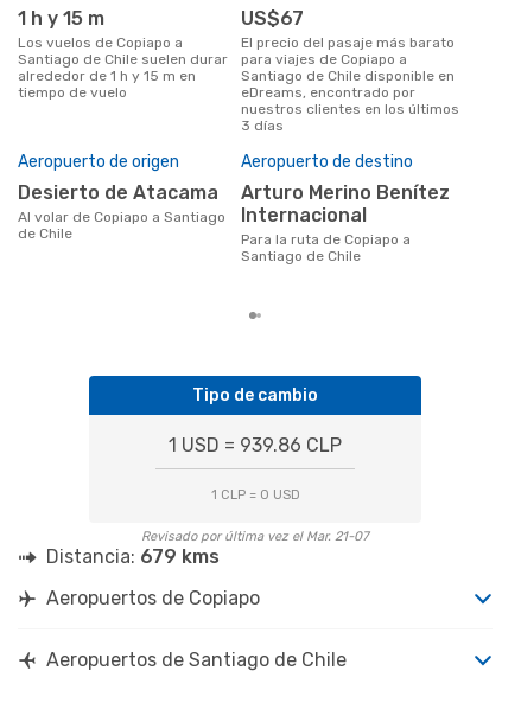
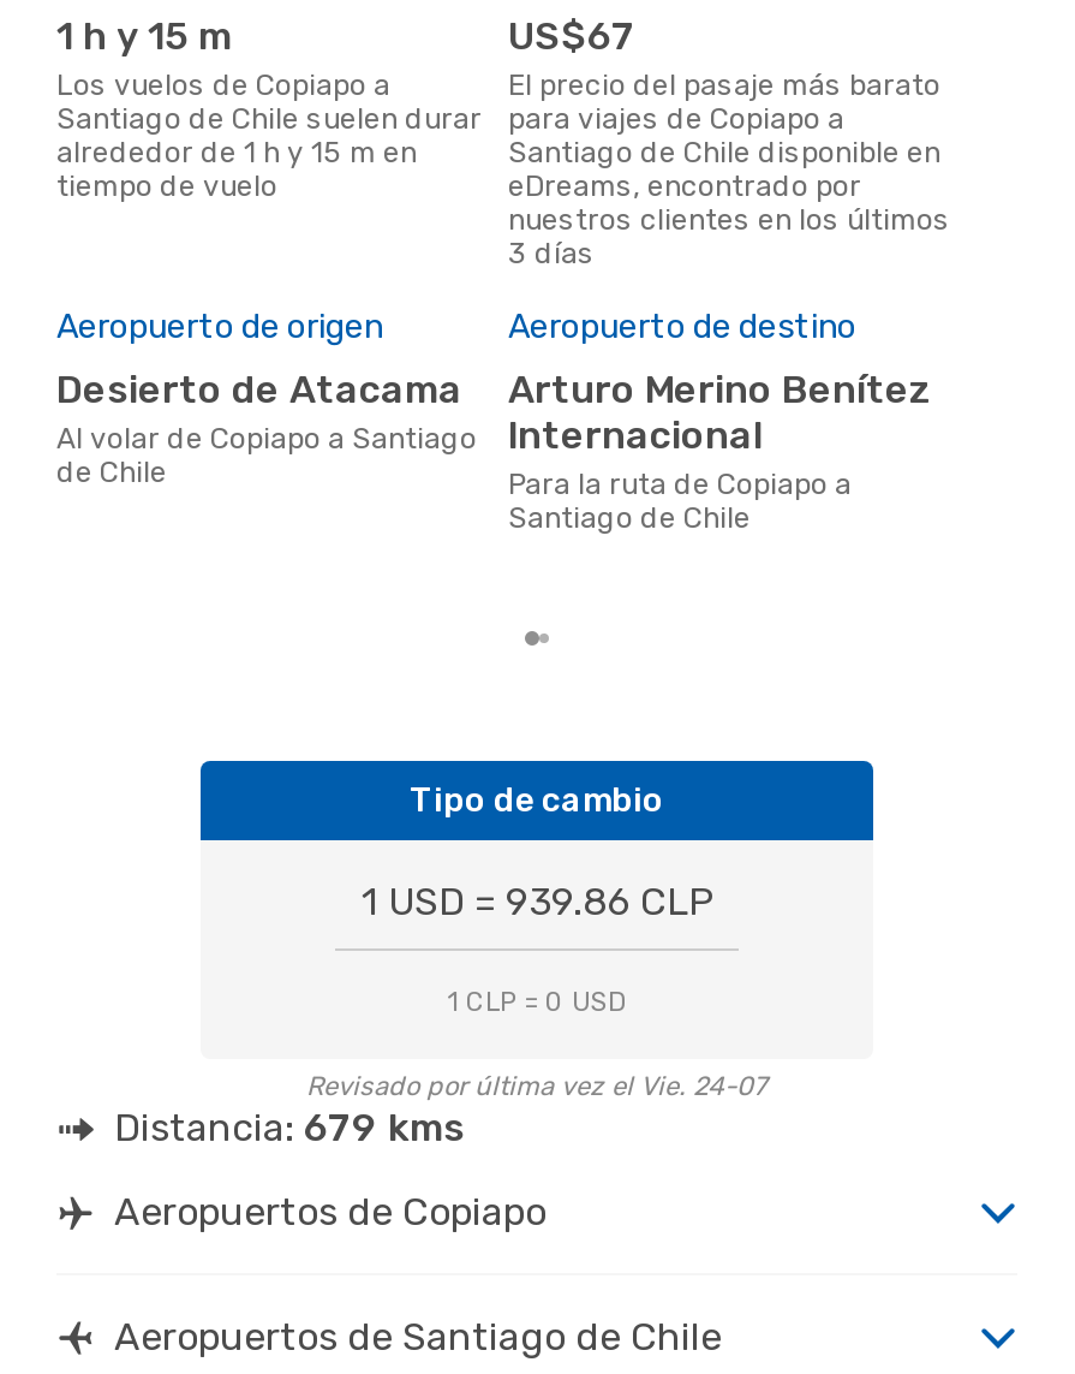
- Revisado por última vez el Mar. 21-07
+ Revisado por última vez el Vie. 24-07
